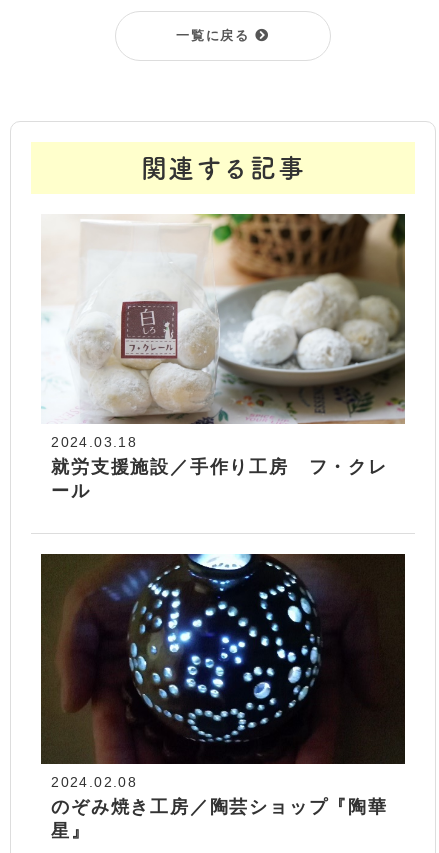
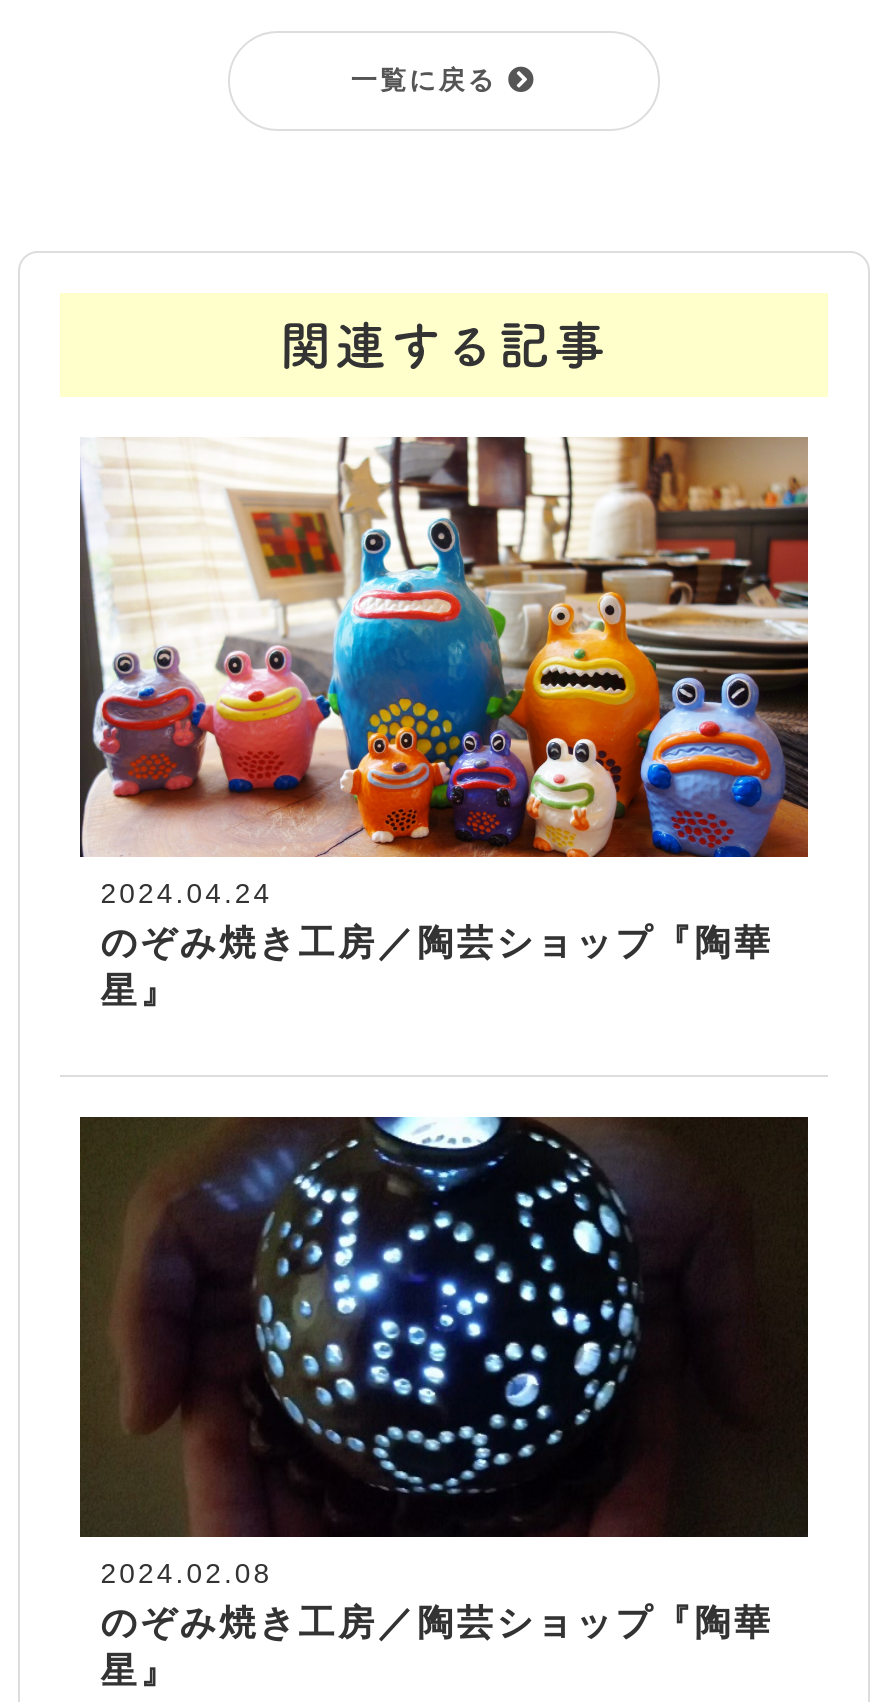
- [image]
- 2024.03.18
- 就労支援施設／手作り工房 フ・クレ
- ール
+ [image]
+ 2024.04.24
+ のぞみ焼き工房／陶芸ショップ『陶華
+ 星』
